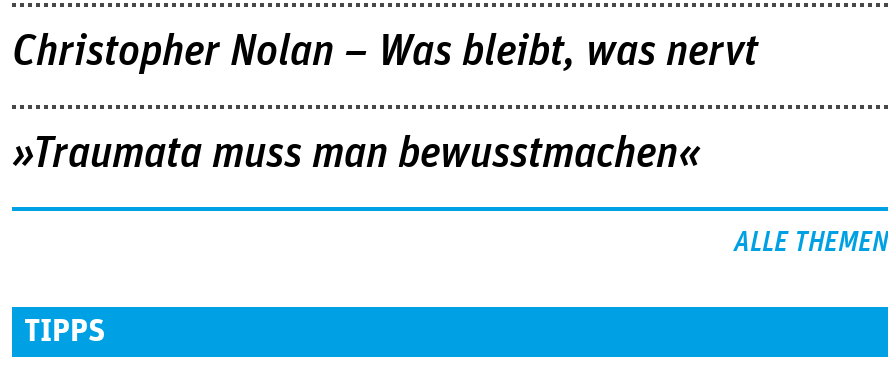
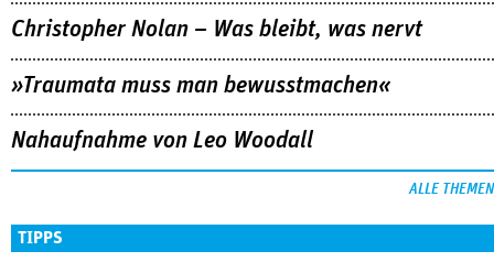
+ Nahaufnahme von Leo Woodall
